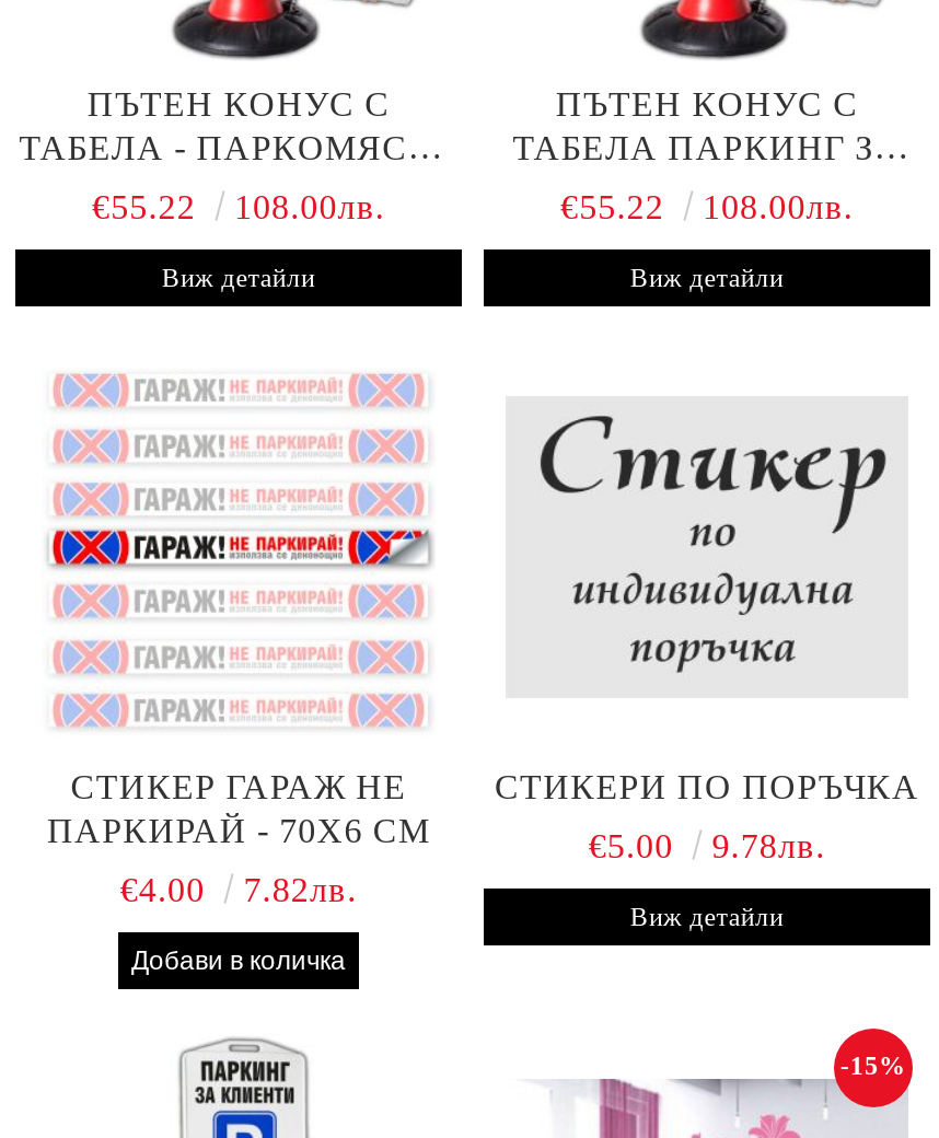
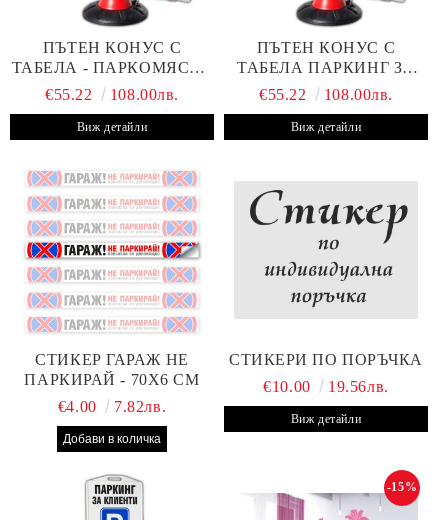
- €5.00
- 9.78лв.
+ €10.00
+ 19.56лв.
